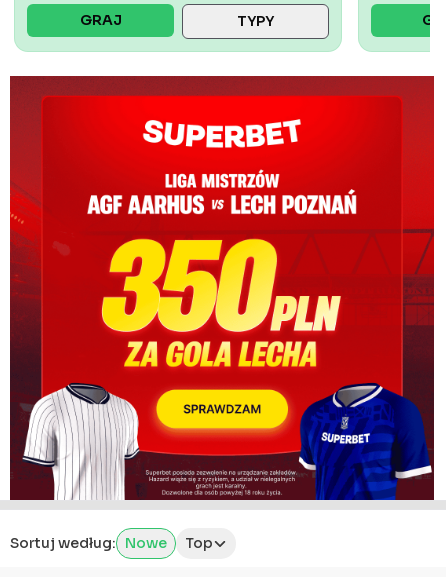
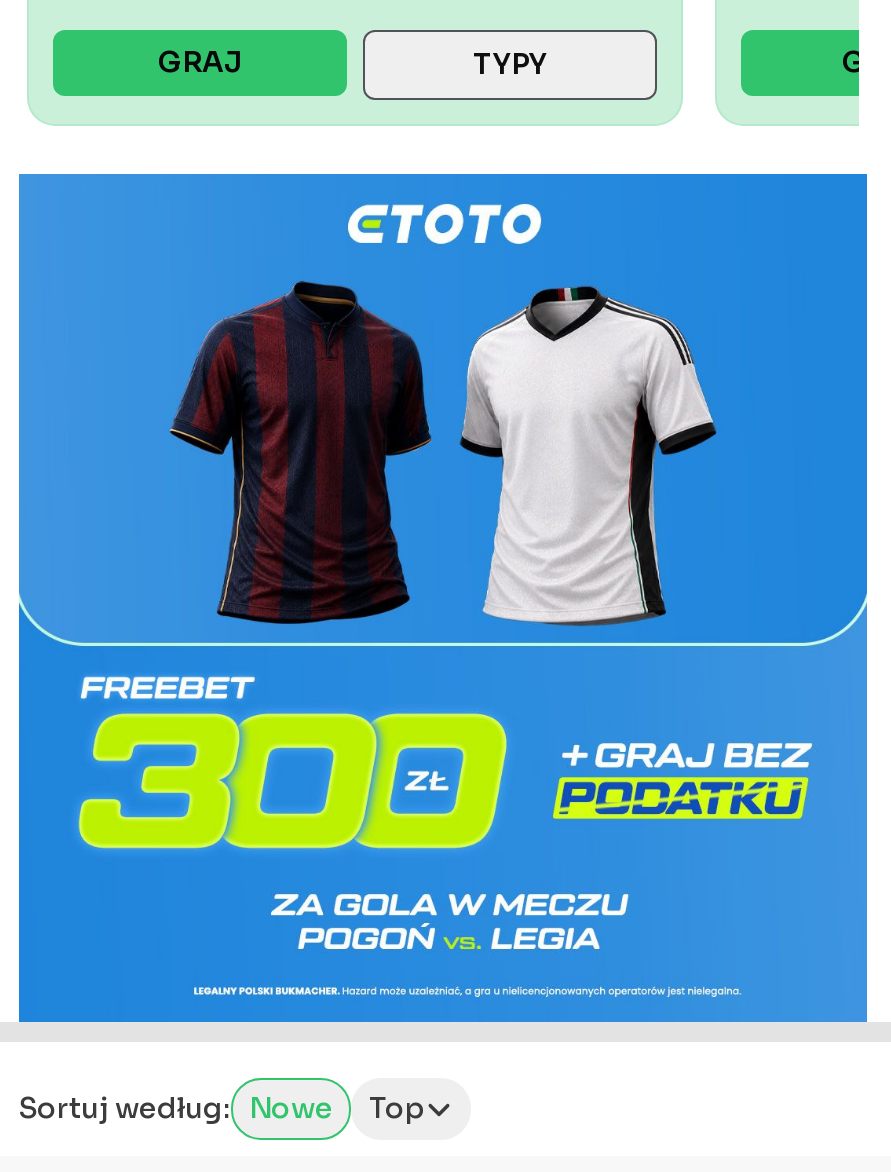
- [image]
+ [image]
